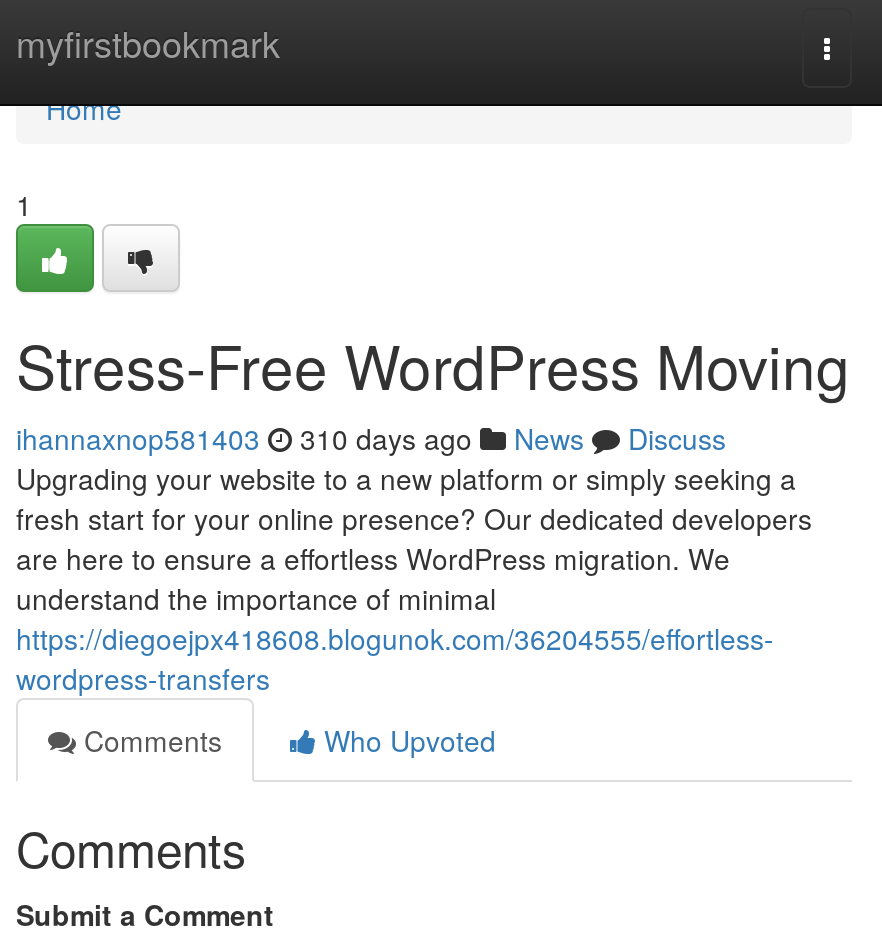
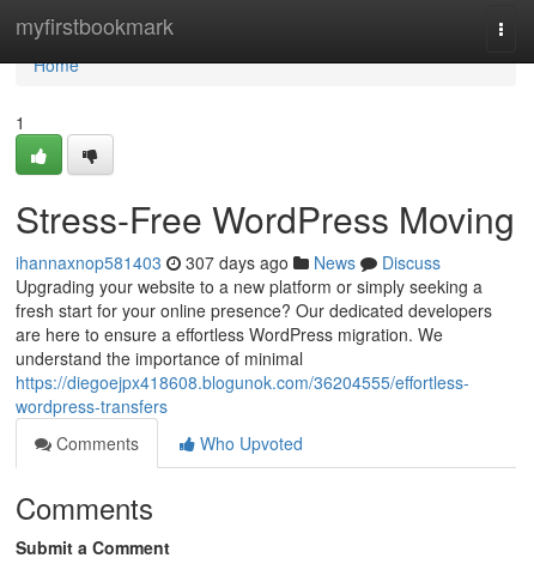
- ihannaxnop581403 310 days ago News Discuss
+ ihannaxnop581403 307 days ago News Discuss
